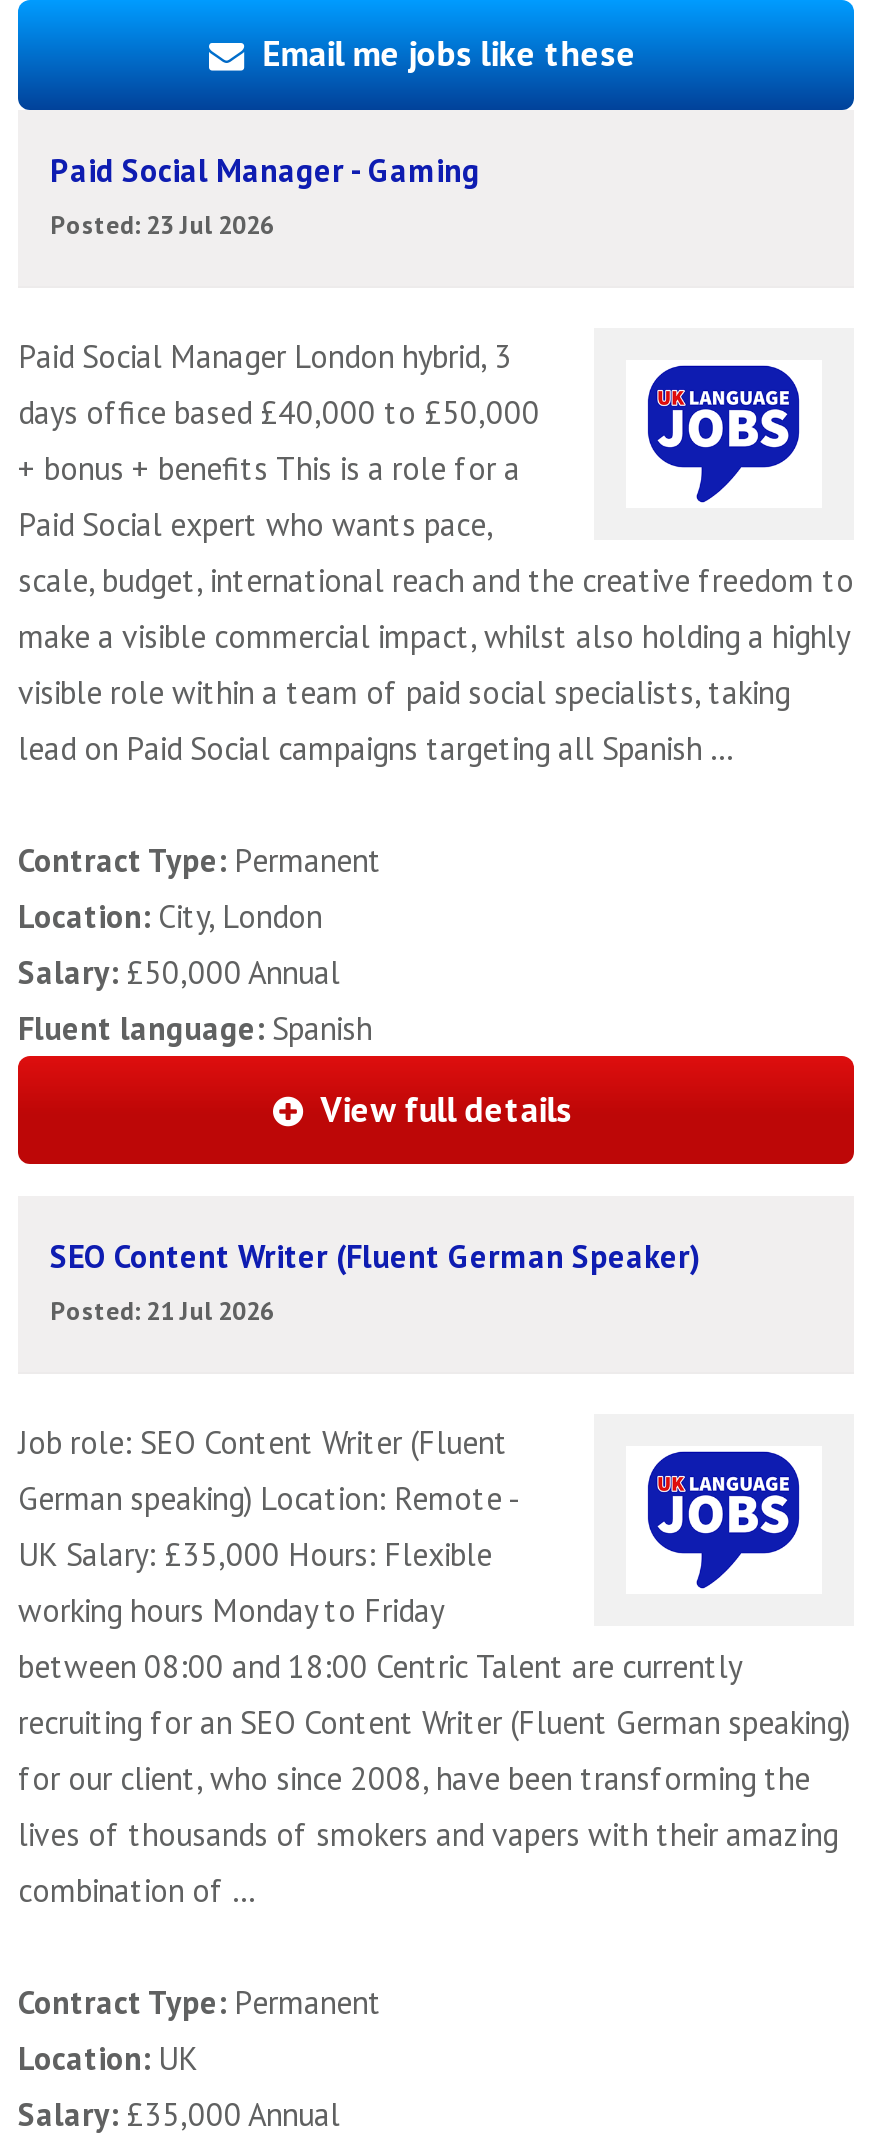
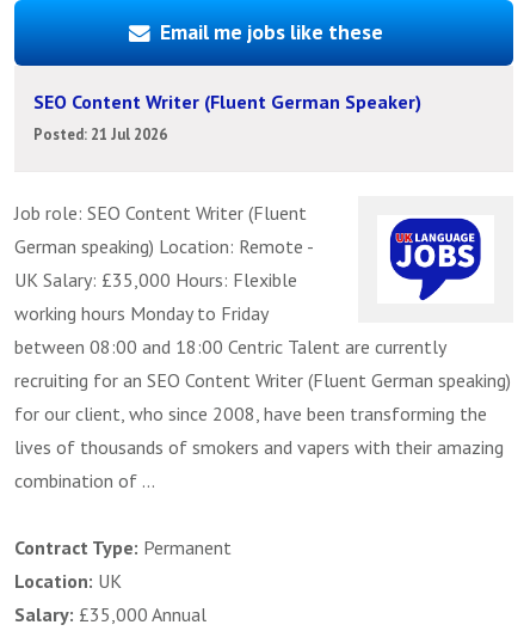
- Paid Social Manager - Gaming
- Posted: 23 Jul 2026
- Paid Social Manager London hybrid, 3
- days office based £40,000 to £50,000
- + bonus + benefits This is a role for a
- Paid Social expert who wants pace,
- scale, budget, international reach and the creative freedom to
- make a visible commercial impact, whilst also holding a highly
- visible role within a team of paid social specialists, taking
- lead on Paid Social campaigns targeting all Spanish ...
- Contract Type: Permanent
- Location: City, London
- Salary: £50,000 Annual
- Fluent language: Spanish
- View full details
